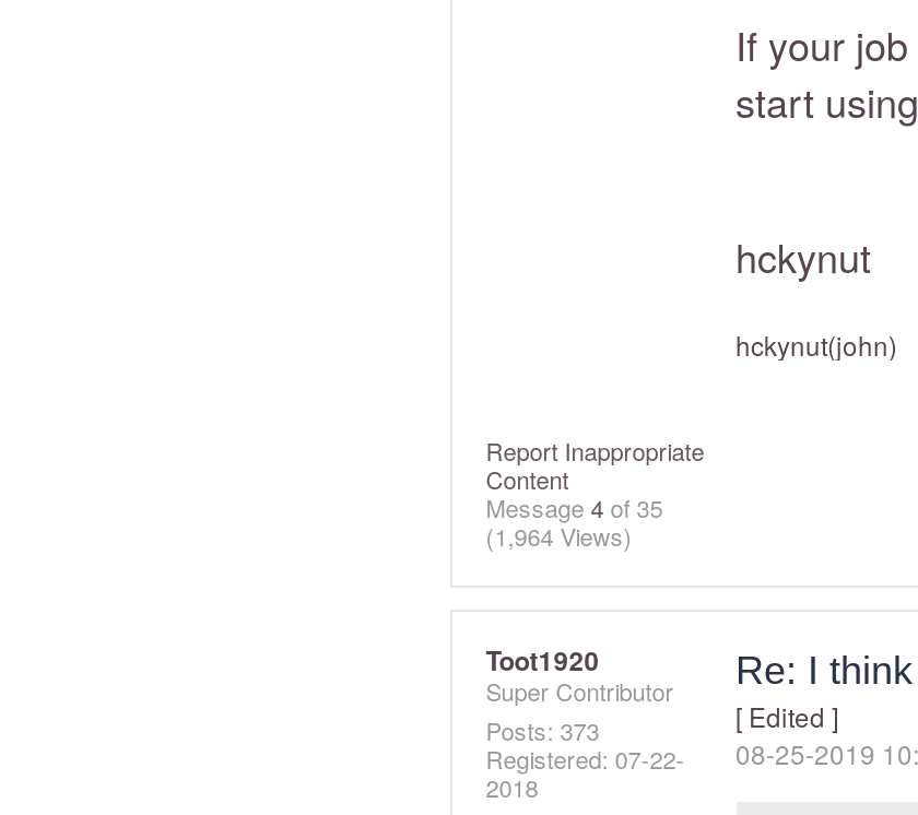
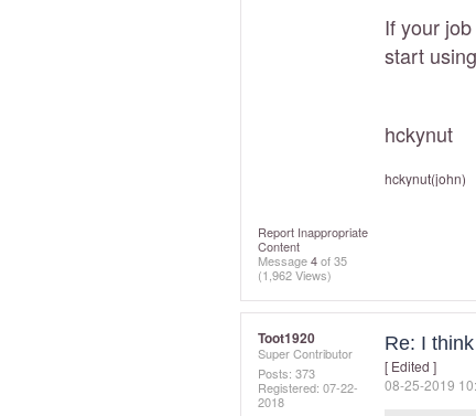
- (1,964 Views)
+ (1,962 Views)
